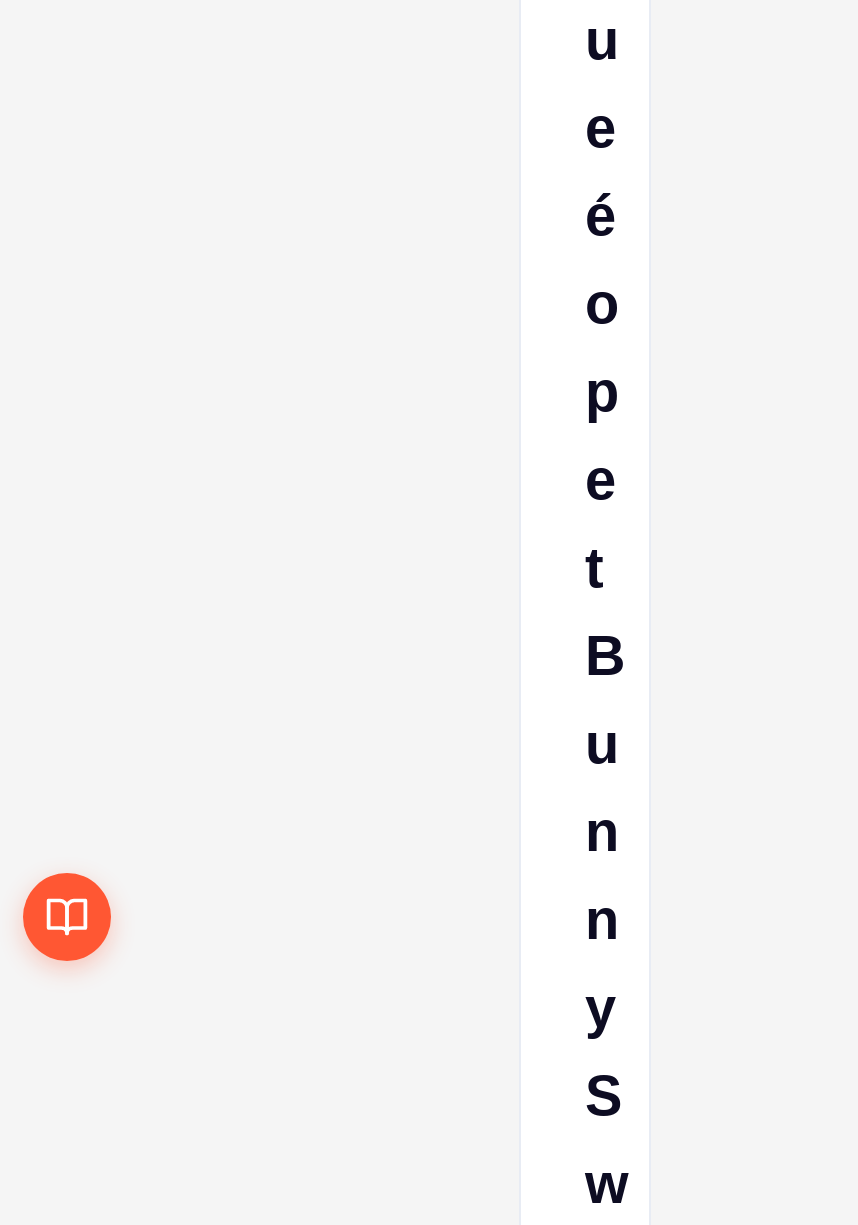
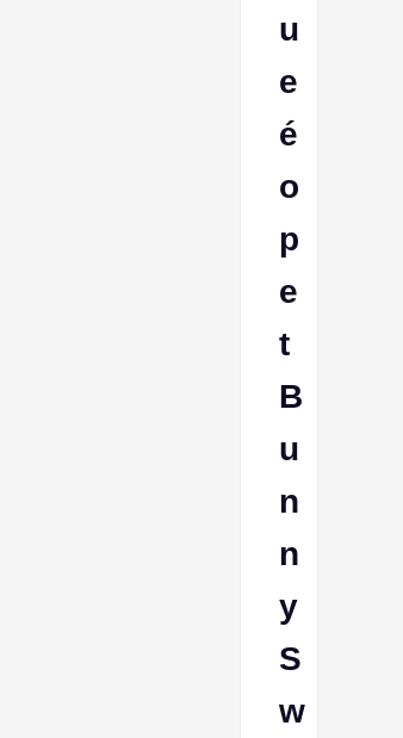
- [image]
